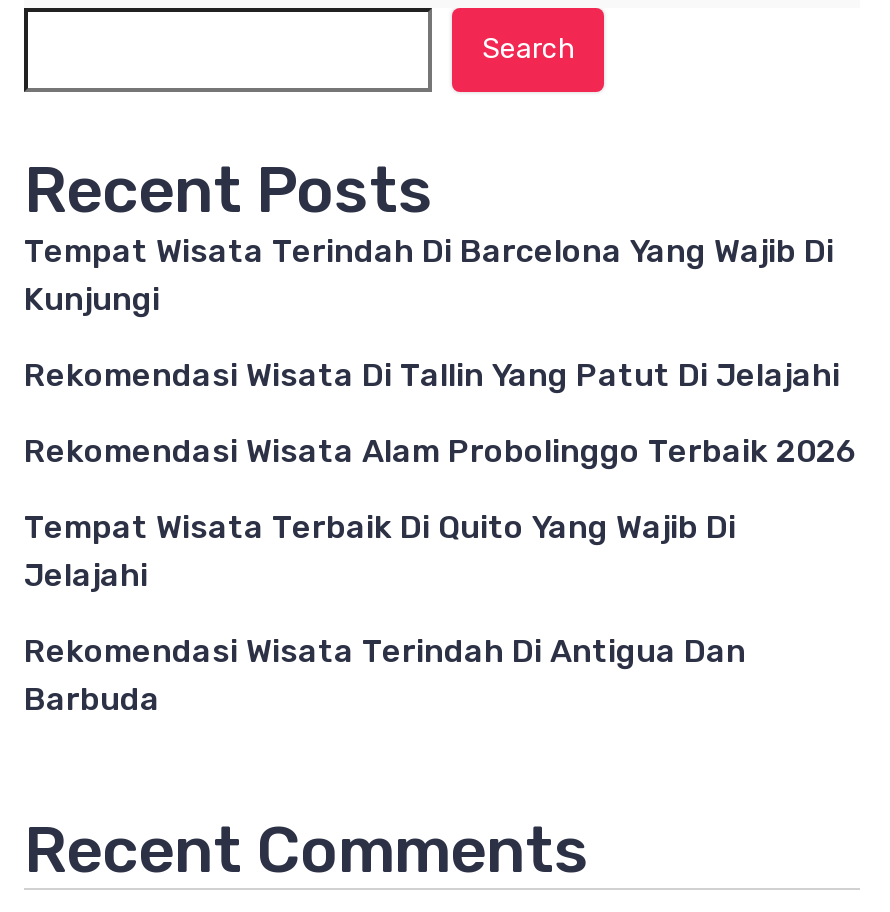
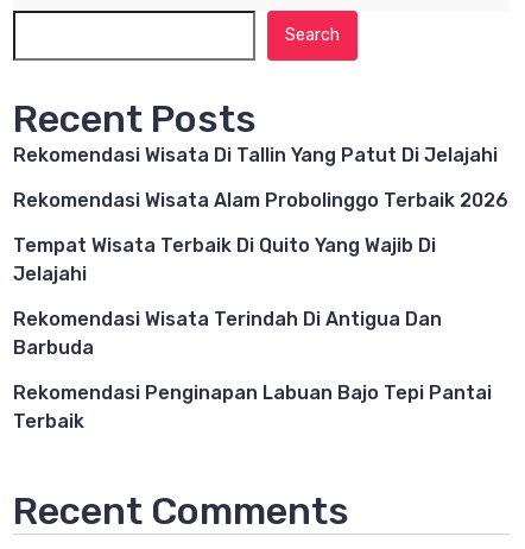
- Tempat Wisata Terindah Di Barcelona Yang Wajib Di
- Kunjungi

moved up: Rekomendasi Wisata Di Tallin Yang Patut Di Jelajahi | Rekomendasi Wisata Alam Probolinggo Terbaik 2026 | Tempat Wisata Terbaik Di Quito Yang Wajib Di | Jelajahi | Rekomendasi Wisata Terindah Di Antigua Dan | Barbuda

+ Rekomendasi Penginapan Labuan Bajo Tepi Pantai
+ Terbaik
